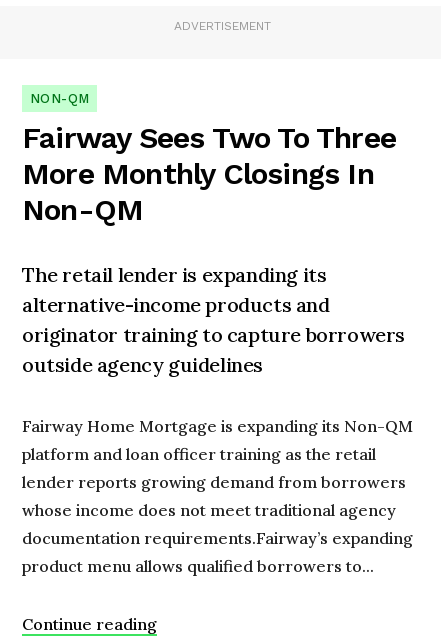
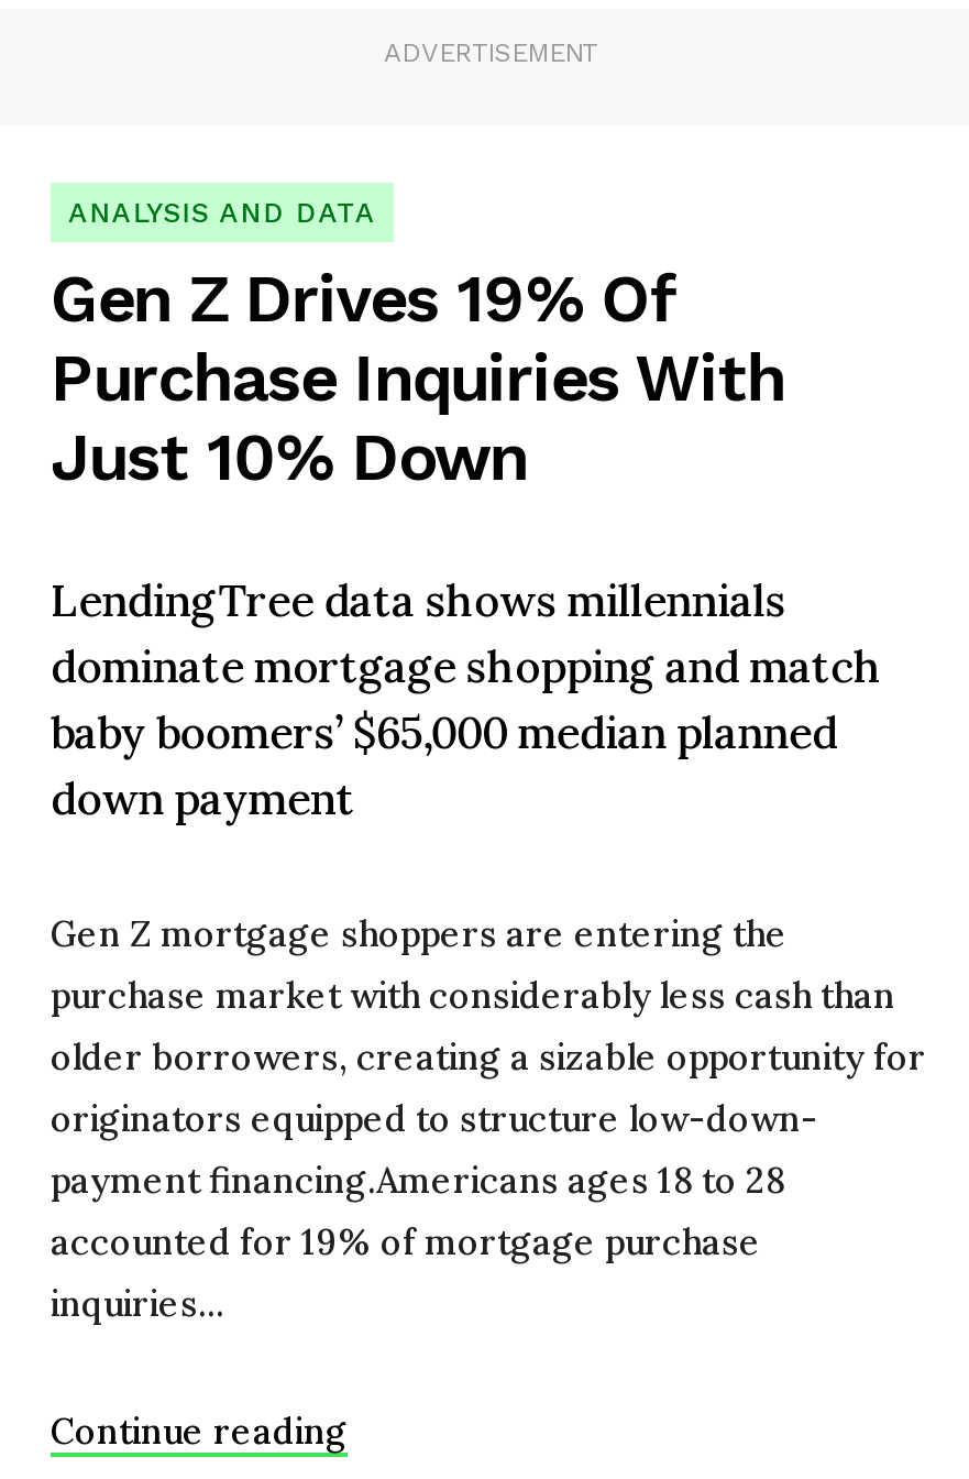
- NON-QM
- Fairway Sees Two To Three
- More Monthly Closings In
- Non-QM
+ ANALYSIS AND DATA
+ Gen Z Drives 19% Of
+ Purchase Inquiries With
+ Just 10% Down

- The retail lender is expanding its
- alternative-income products and
- originator training to capture borrowers
- outside agency guidelines
+ LendingTree data shows millennials
+ dominate mortgage shopping and match
+ baby boomers’ $65,000 median planned
+ down payment

- Fairway Home Mortgage is expanding its Non-QM
- platform and loan officer training as the retail
- lender reports growing demand from borrowers
- whose income does not meet traditional agency
- documentation requirements.Fairway’s expanding
- product menu allows qualified borrowers to...
+ Gen Z mortgage shoppers are entering the
+ purchase market with considerably less cash than
+ older borrowers, creating a sizable opportunity for
+ originators equipped to structure low-down-
+ payment financing.Americans ages 18 to 28
+ accounted for 19% of mortgage purchase
+ inquiries...
